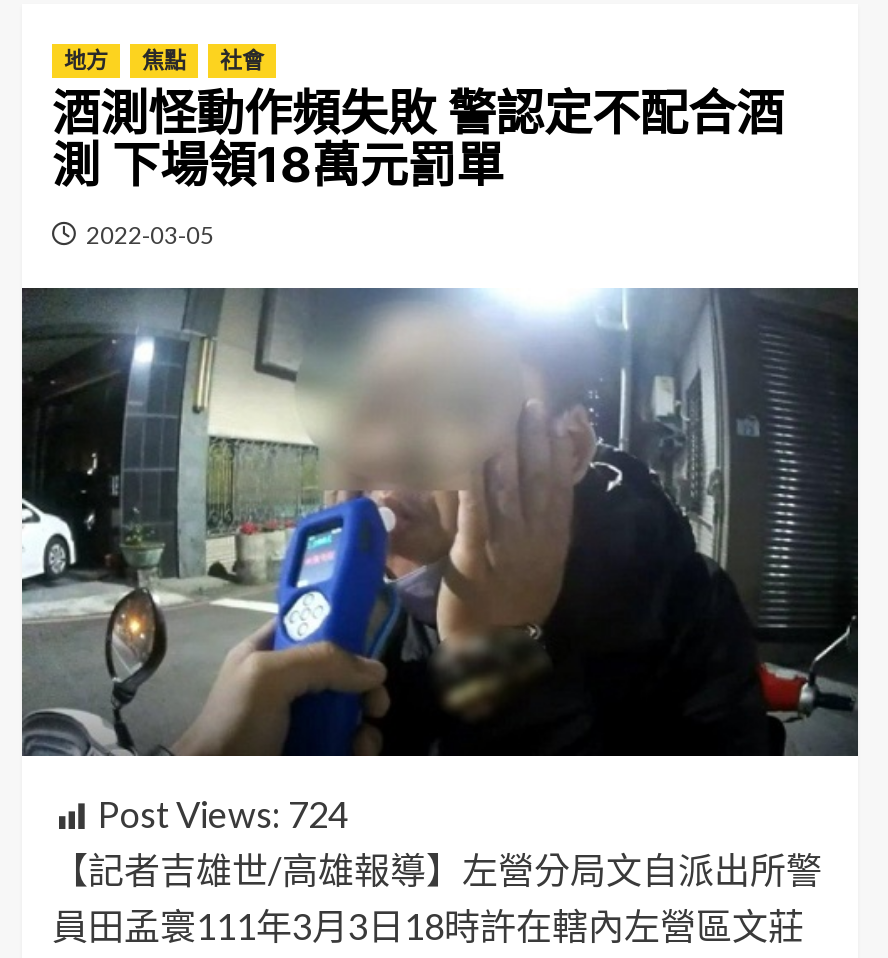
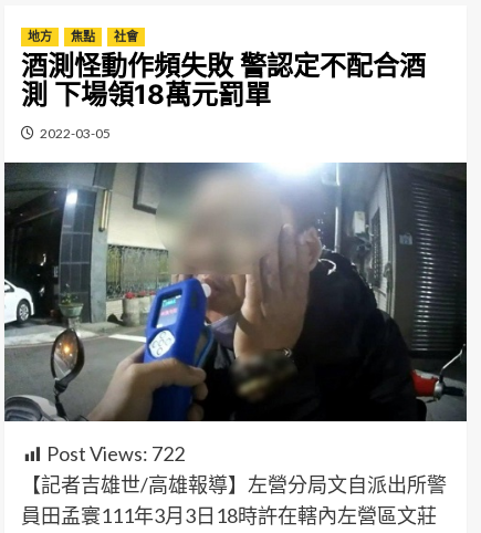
- Post Views: 724
+ Post Views: 722
